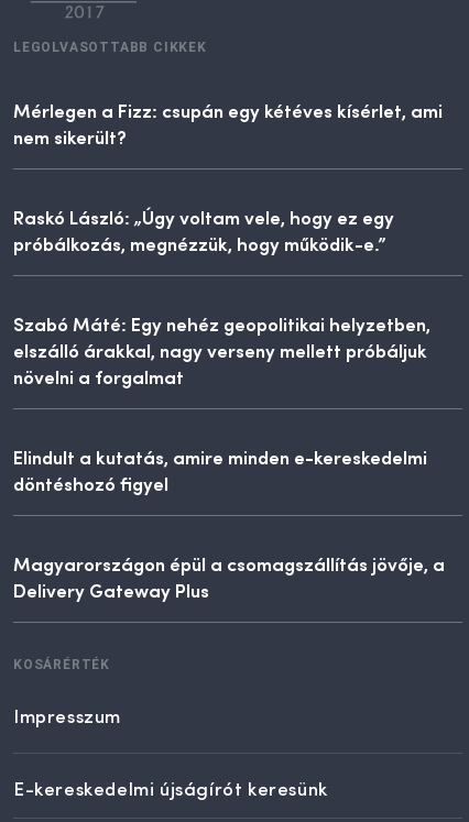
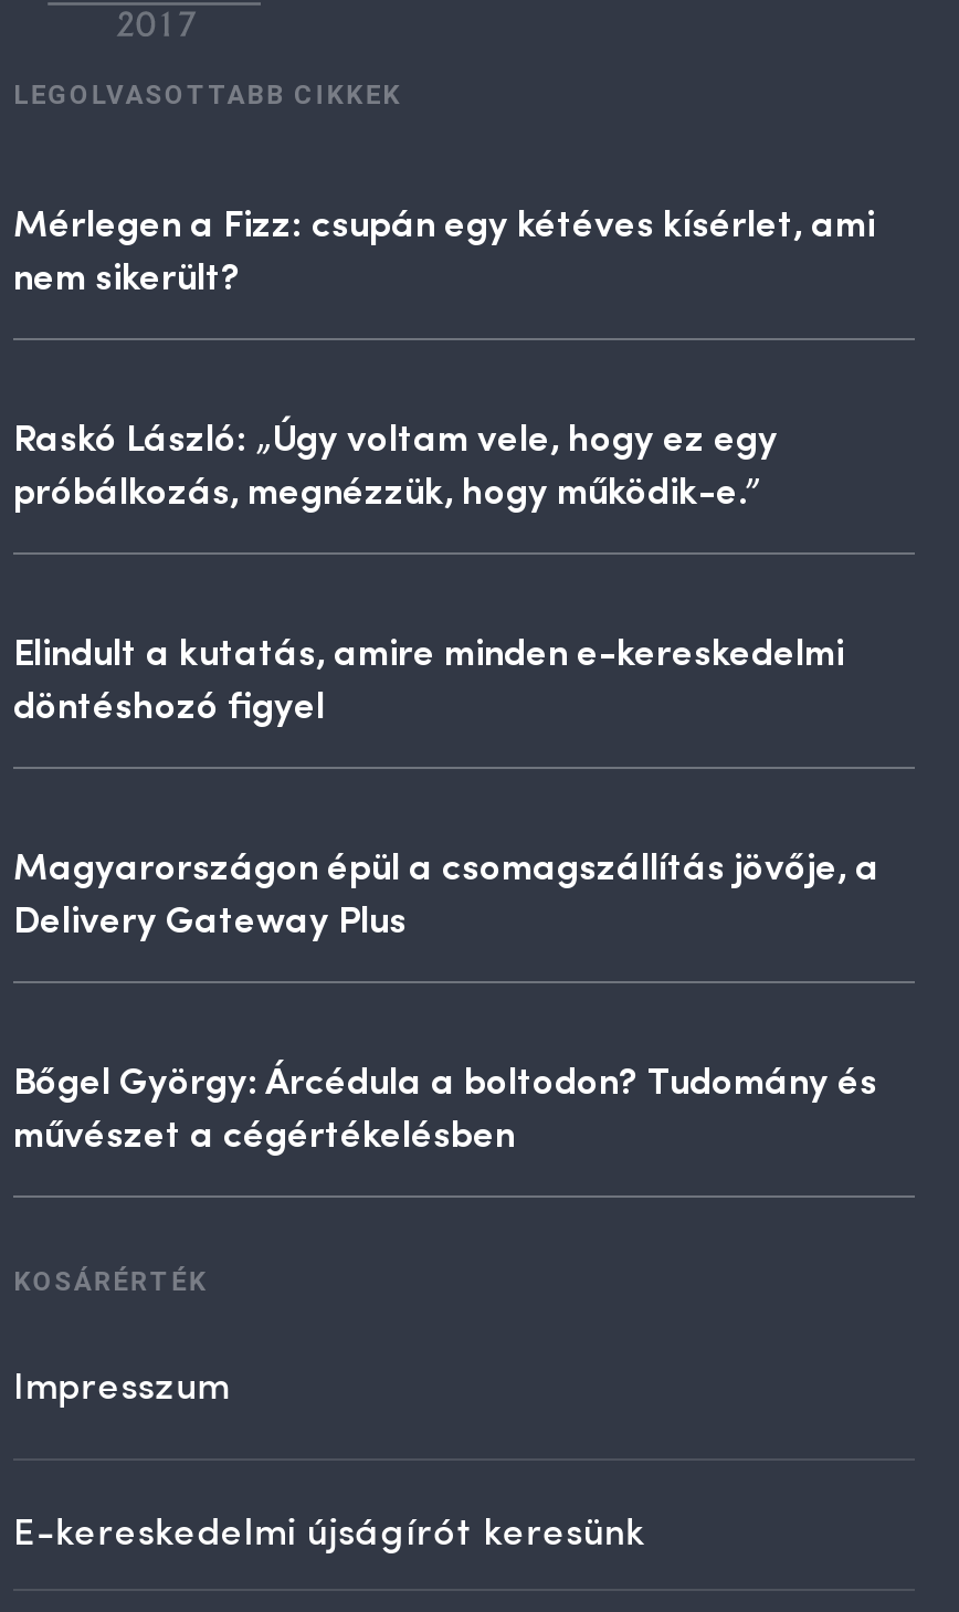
- Szabó Máté: Egy nehéz geopolitikai helyzetben,
- elszálló árakkal, nagy verseny mellett próbáljuk
- növelni a forgalmat

moved up: Elindult a kutatás, amire minden e-kereskedelmi | döntéshozó figyel | Magyarországon épül a csomagszállítás jövője, a | Delivery Gateway Plus

+ Bőgel György: Árcédula a boltodon? Tudomány és
+ művészet a cégértékelésben
